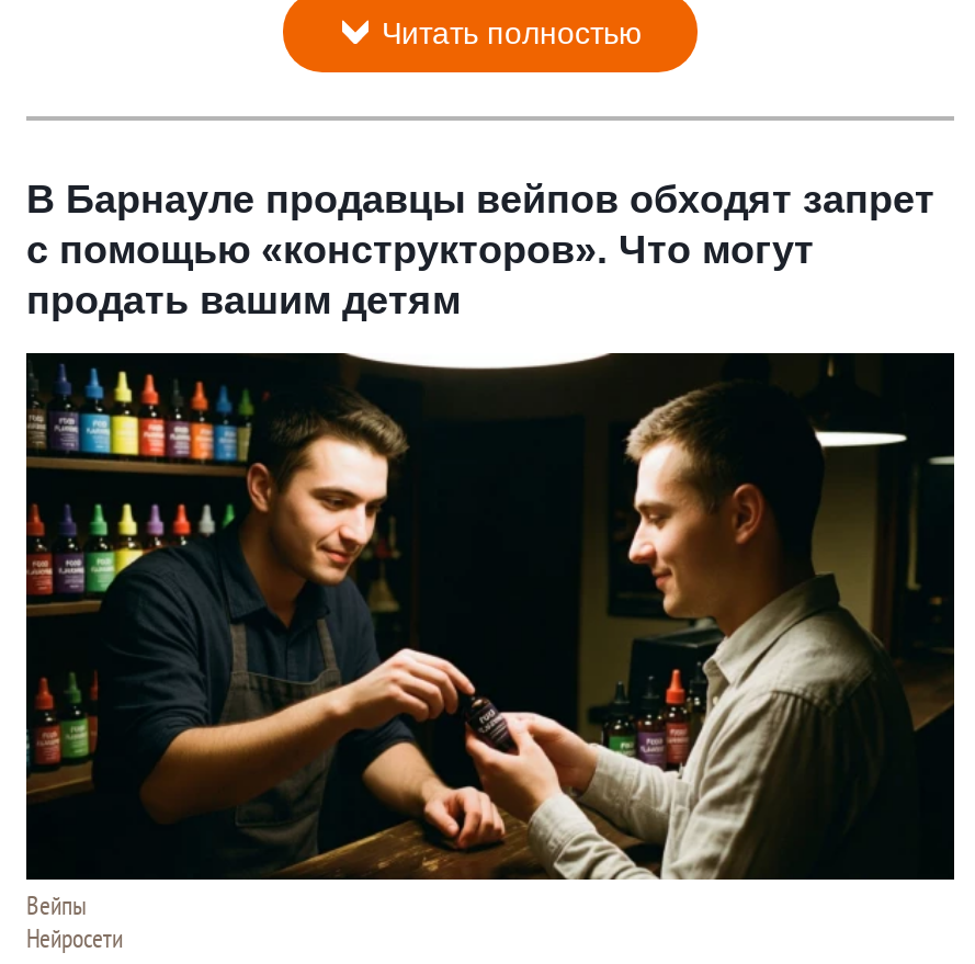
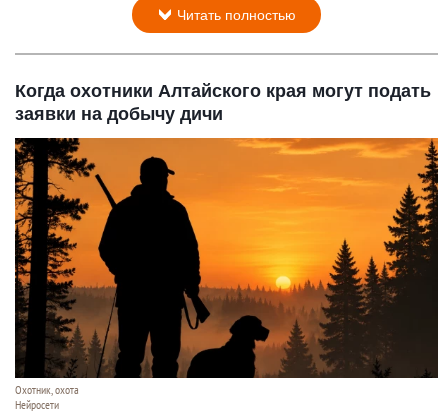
- В Барнауле продавцы вейпов обходят запрет
- с помощью «конструкторов». Что могут
- продать вашим детям
+ Когда охотники Алтайского края могут подать
+ заявки на добычу дичи

- [image]
- Вейпы
+ [image]
+ Охотник, охота
